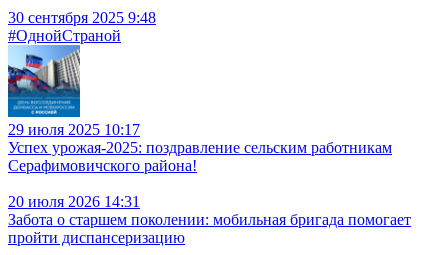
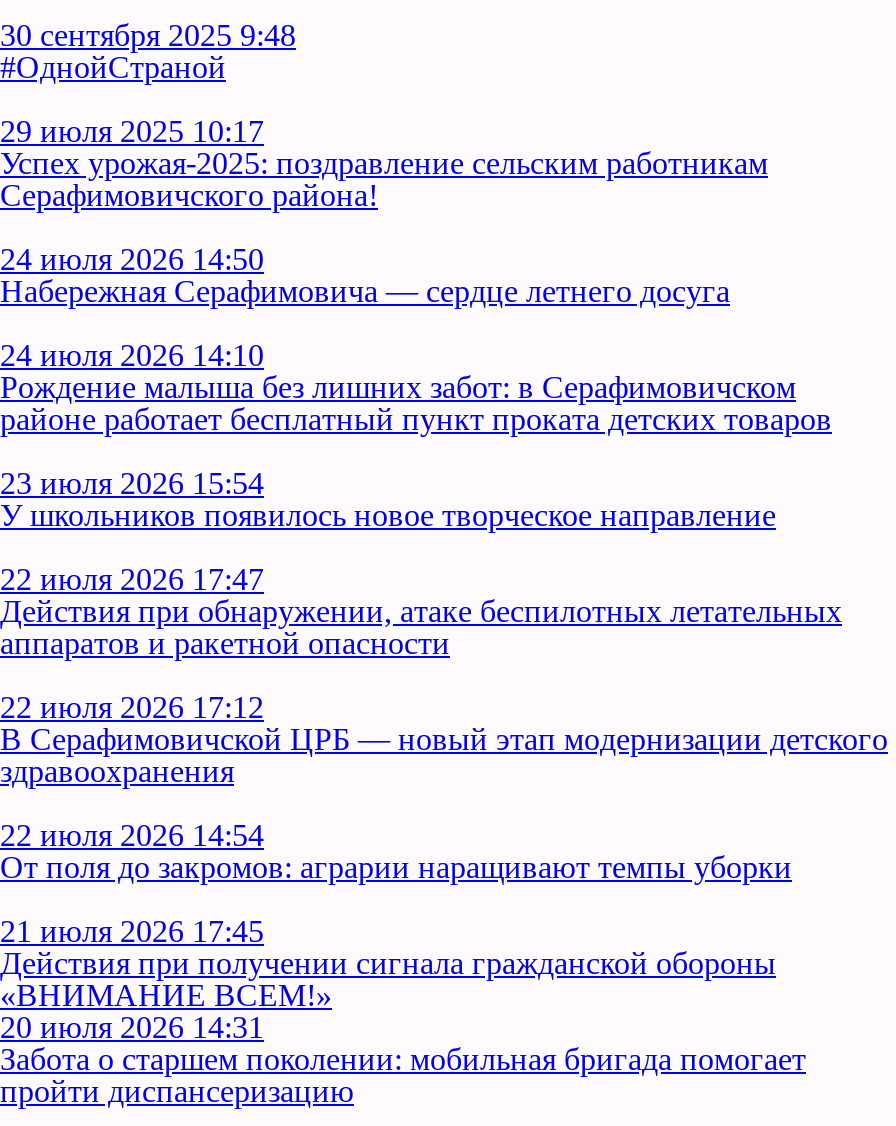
moved up: 29 июля 2025 10:17 | Успех урожая-2025: поздравление сельским работникам | Серафимовичского района!

+ 24 июля 2026 14:50
+ Набережная Серафимовича — сердце летнего досуга
+ 24 июля 2026 14:10
+ Рождение малыша без лишних забот: в Серафимовичском
+ районе работает бесплатный пункт проката детских товаров
+ 23 июля 2026 15:54
+ У школьников появилось новое творческое направление
+ 22 июля 2026 17:47
+ Действия при обнаружении, атаке беспилотных летательных
+ аппаратов и ракетной опасности
+ 22 июля 2026 17:12
+ В Серафимовичской ЦРБ — новый этап модернизации детского
+ здравоохранения
+ 22 июля 2026 14:54
+ От поля до закромов: аграрии наращивают темпы уборки
+ 21 июля 2026 17:45
+ Действия при получении сигнала гражданской обороны
+ «ВНИМАНИЕ ВСЕМ!»
